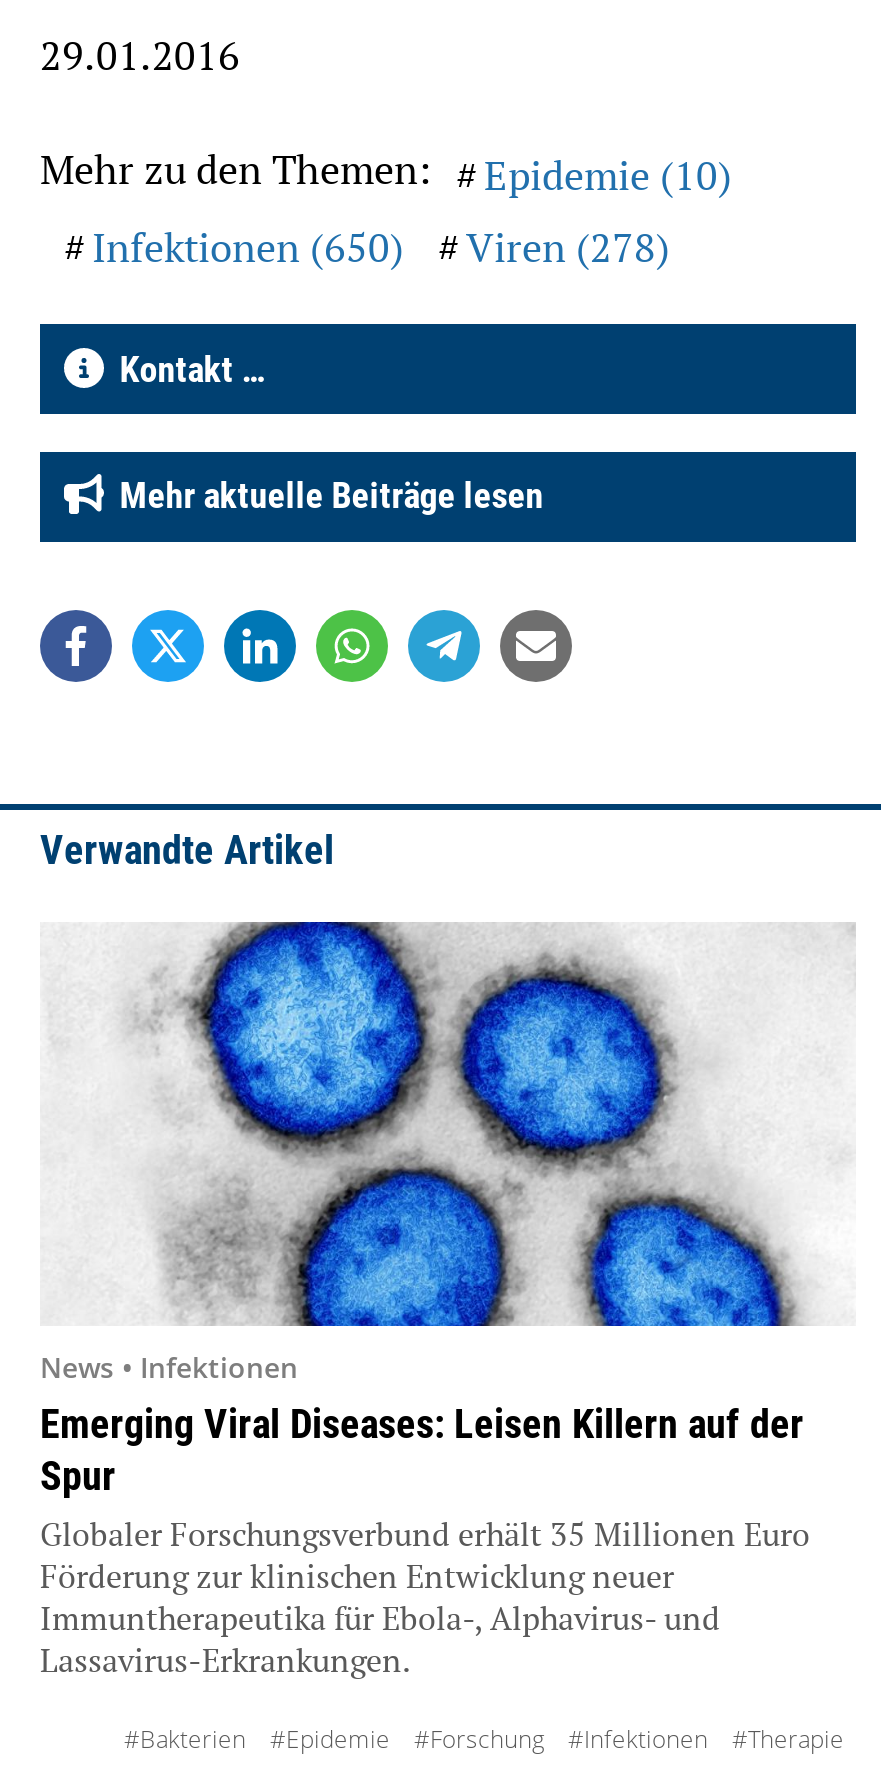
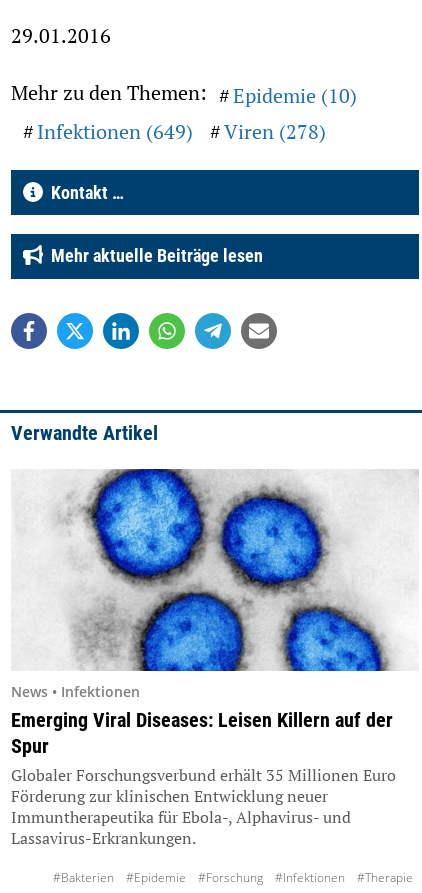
- Infektionen (650) Viren (278)
+ Infektionen (649) Viren (278)
